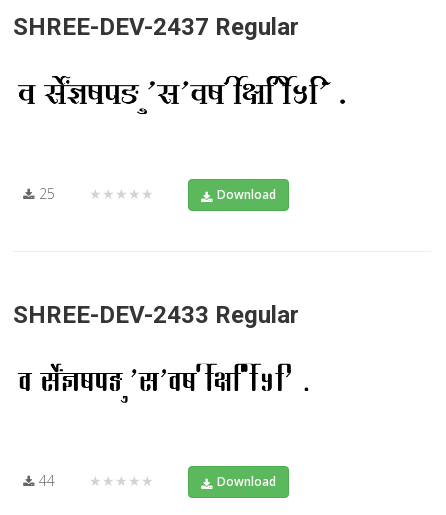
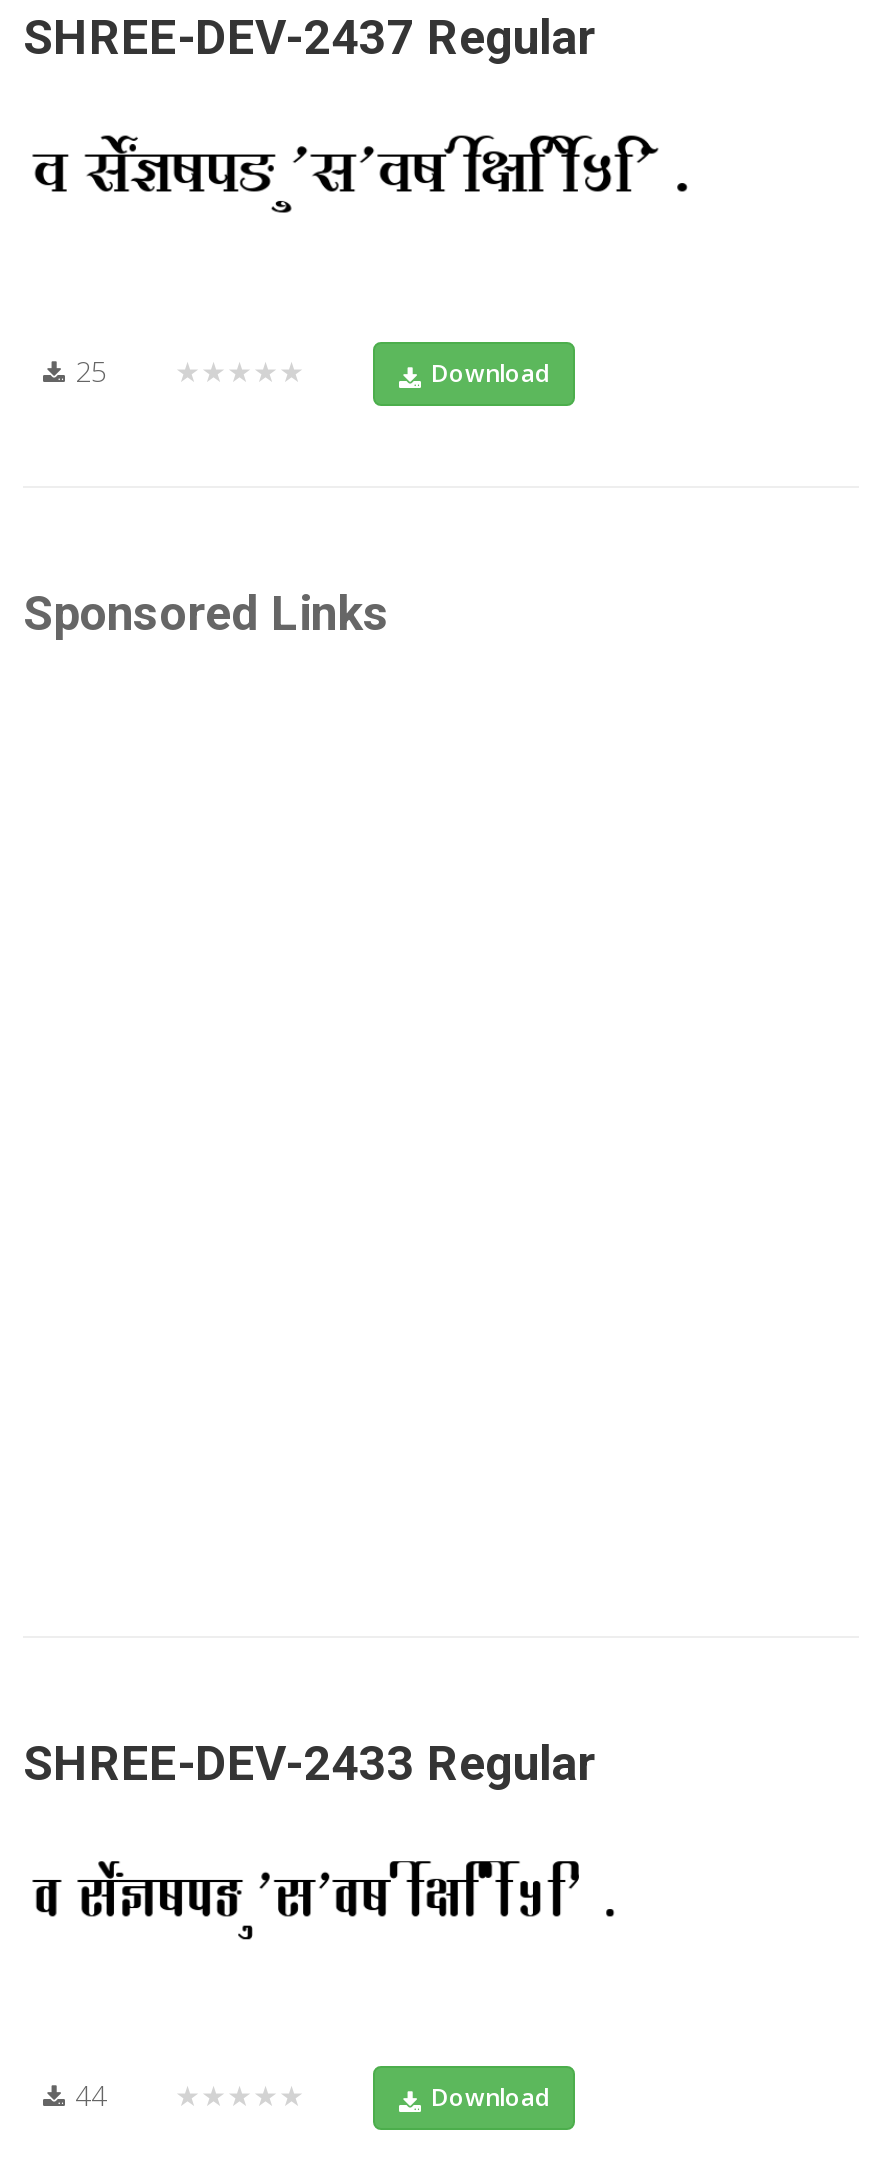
+ Sponsored Links
